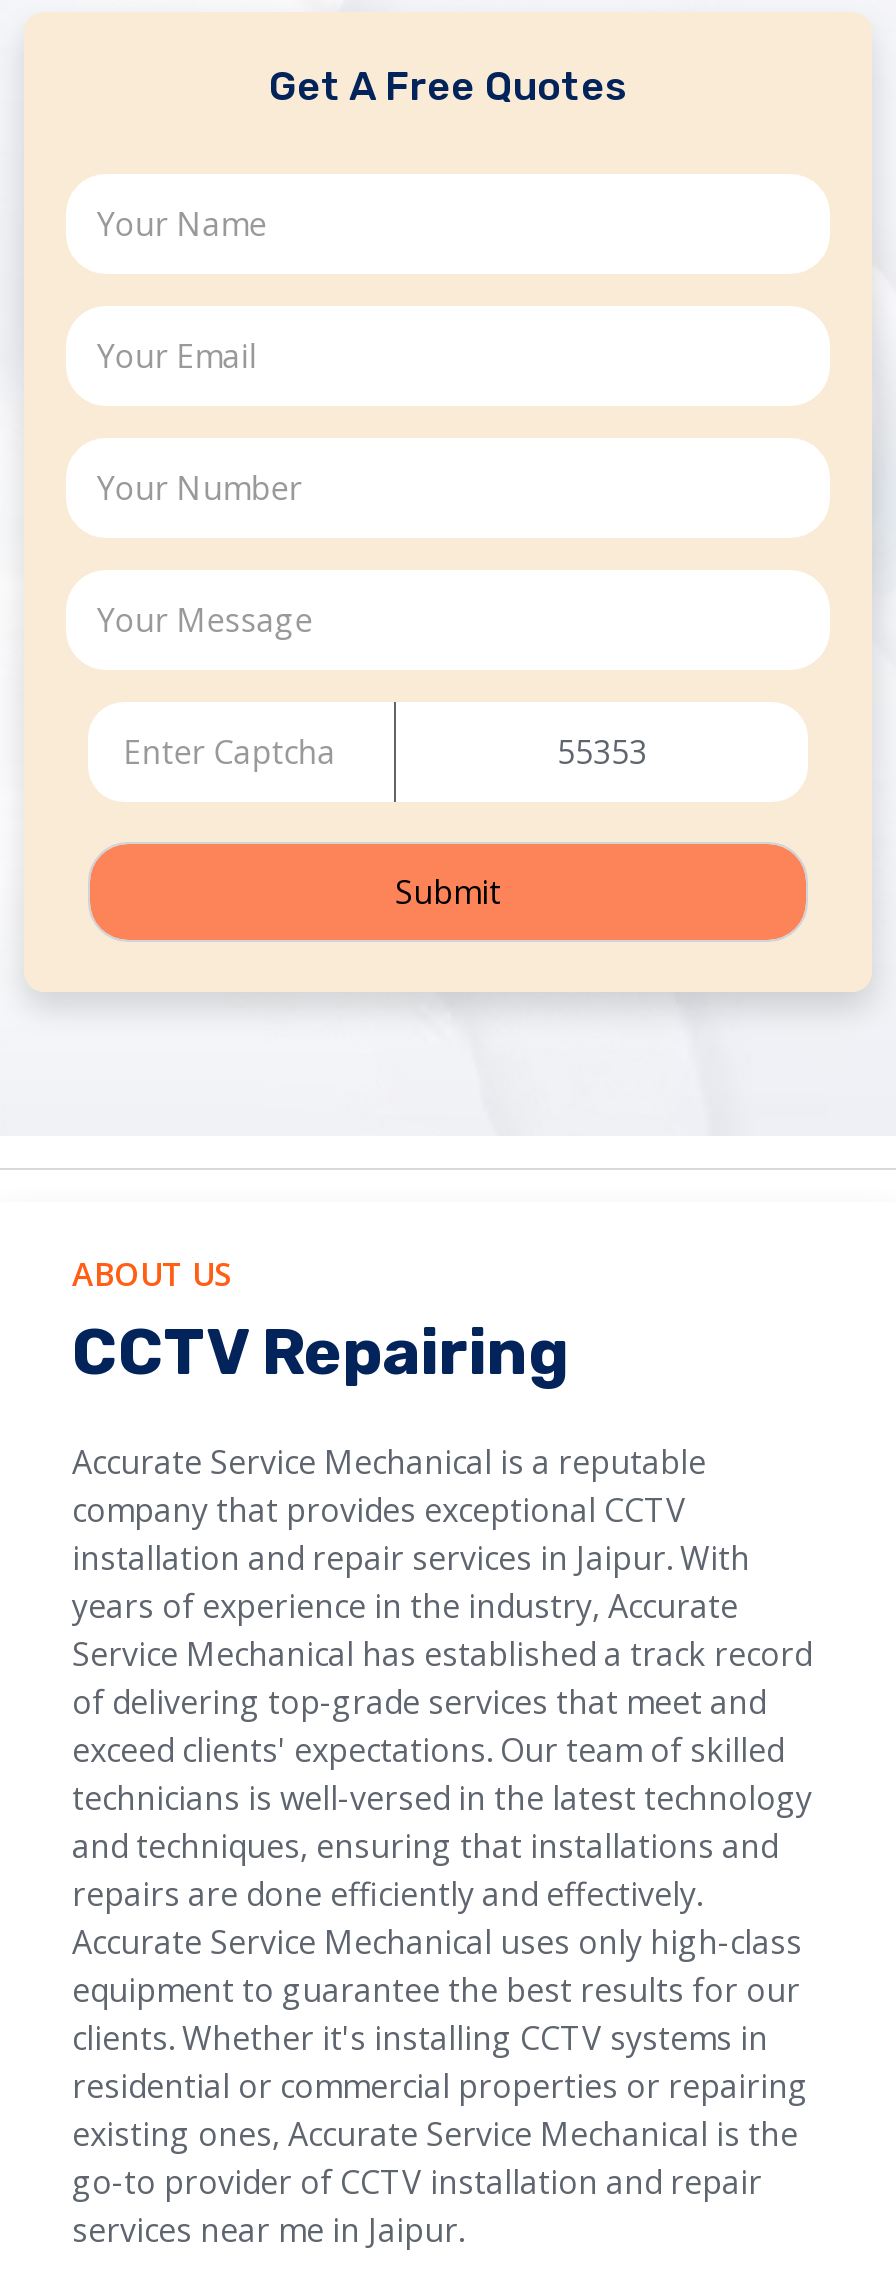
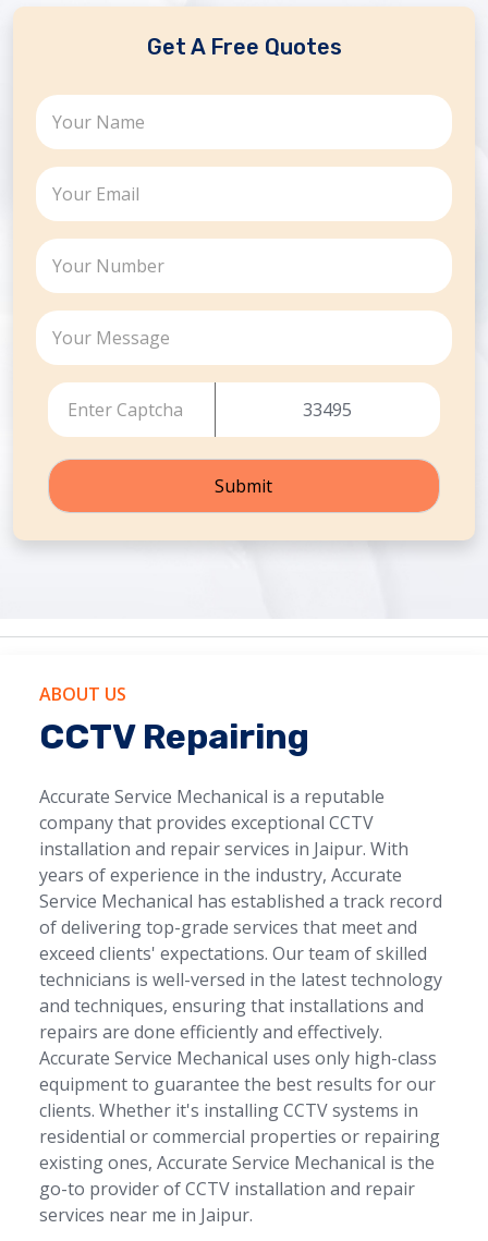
- 55353
+ 33495
